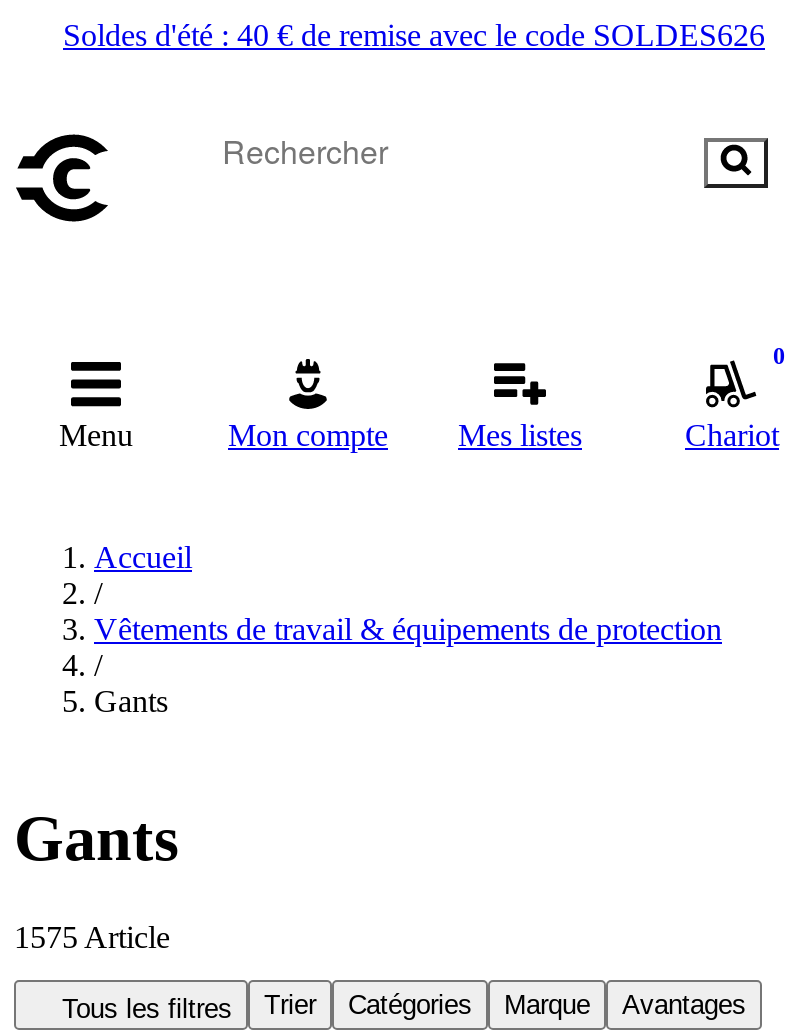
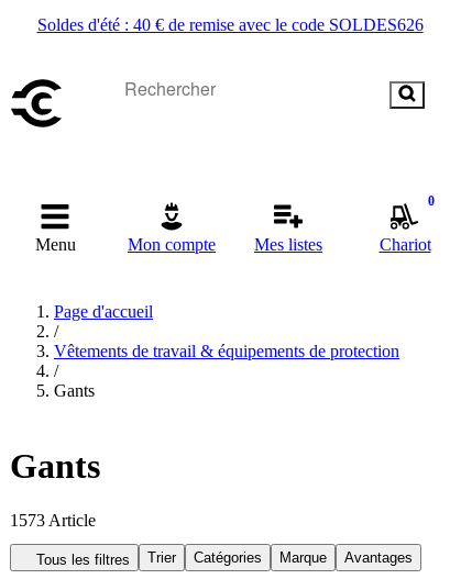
- Accueil
+ Page d'accueil

- 1575 Article
+ 1573 Article
